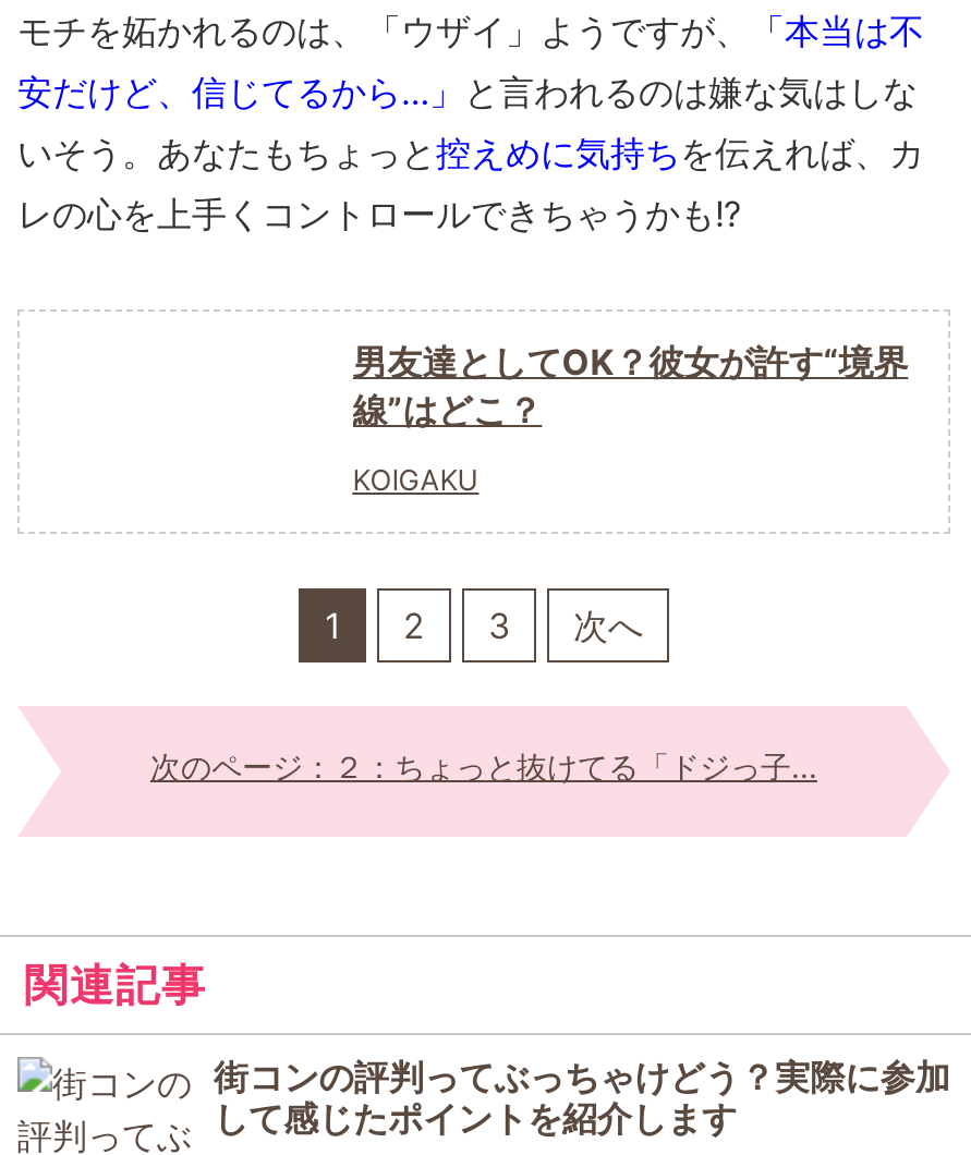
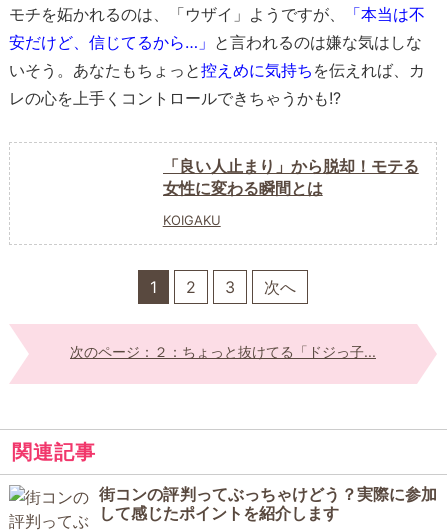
- 男友達としてOK？彼女が許す“境界
- 線”はどこ？
+ 「良い人止まり」から脱却！モテる
+ 女性に変わる瞬間とは
